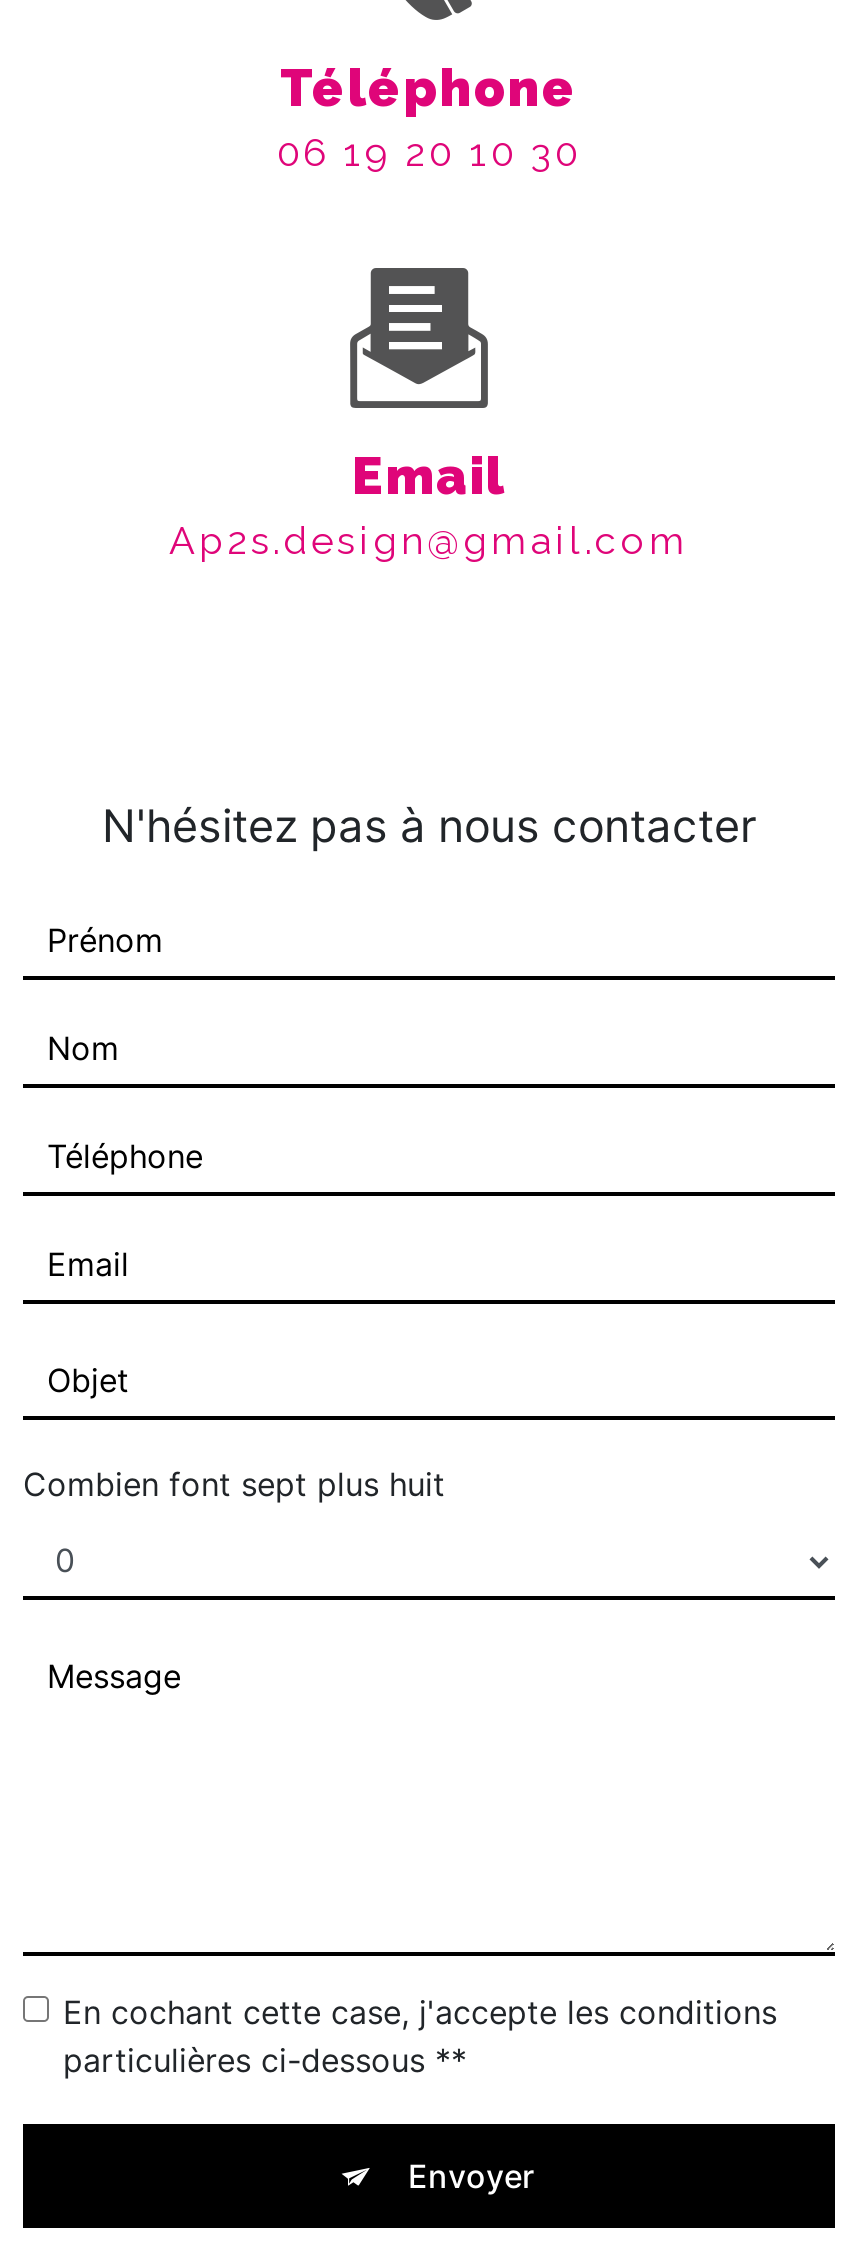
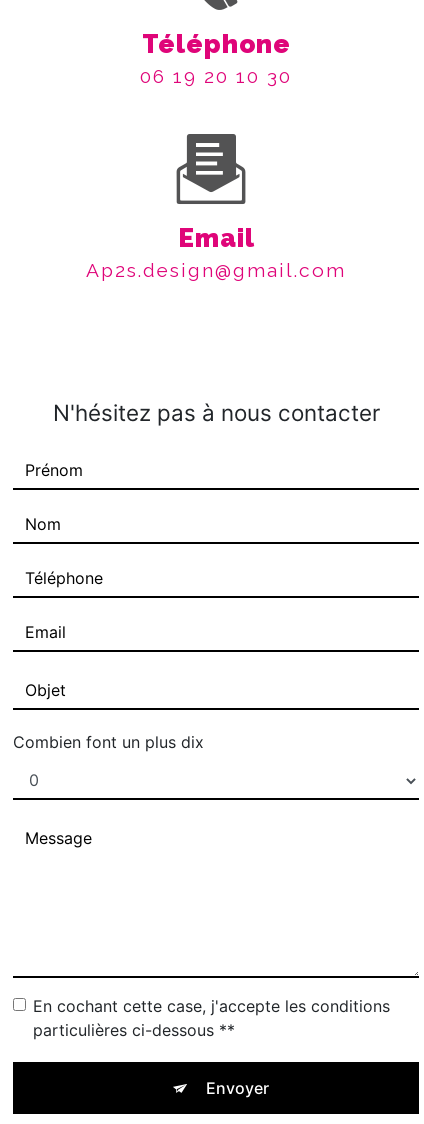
- Combien font sept plus huit
+ Combien font un plus dix
